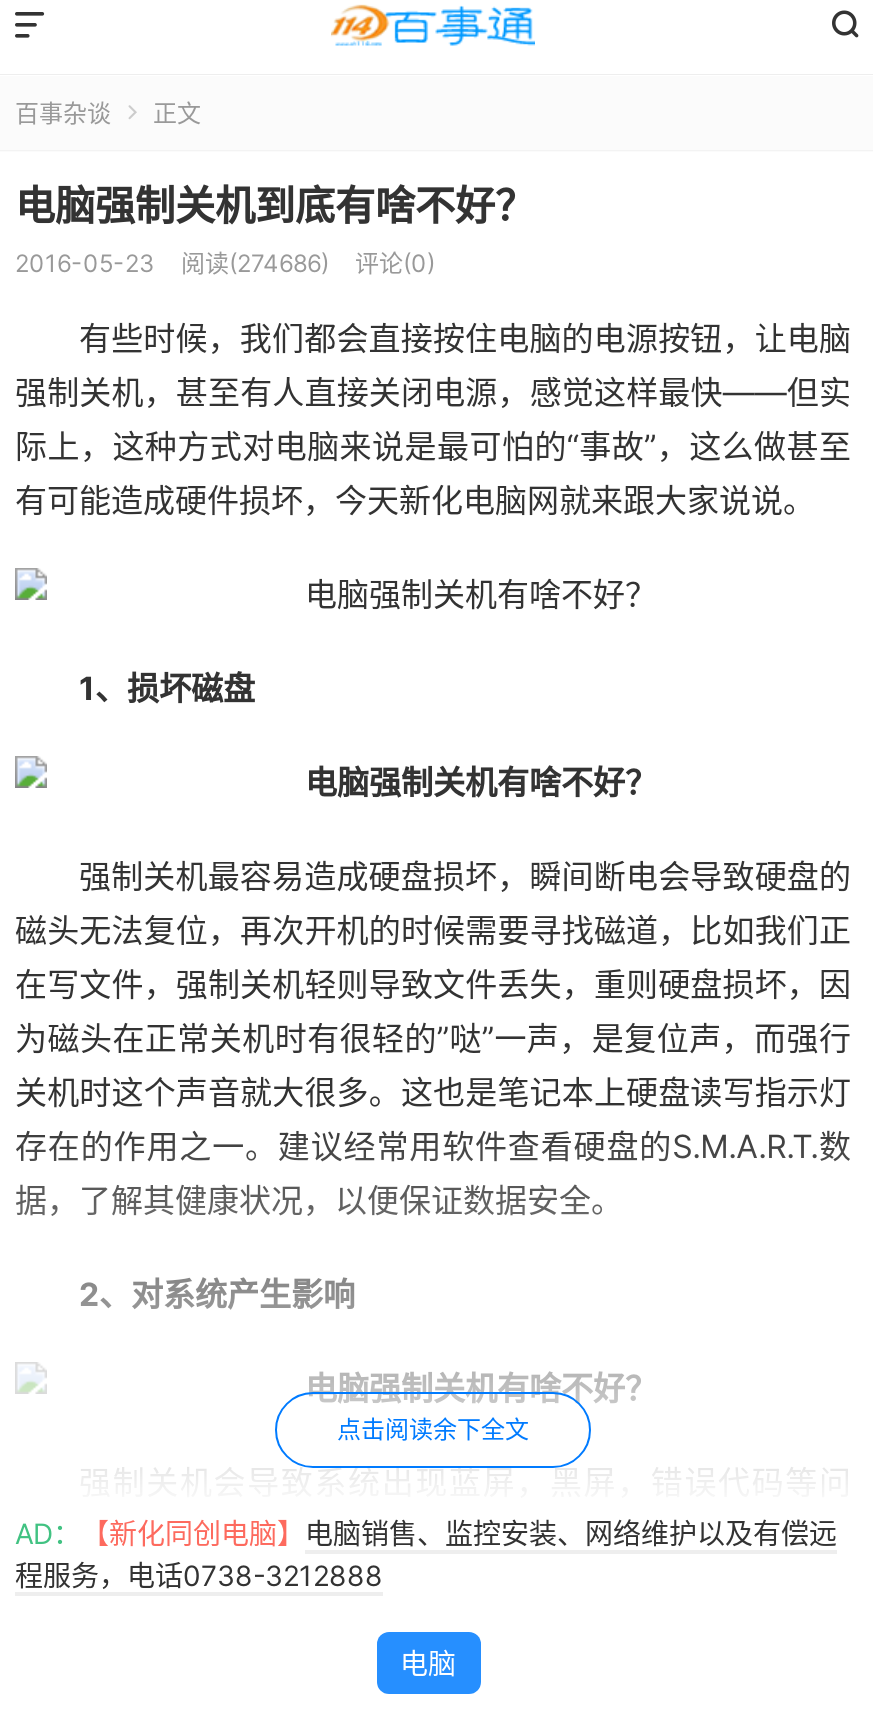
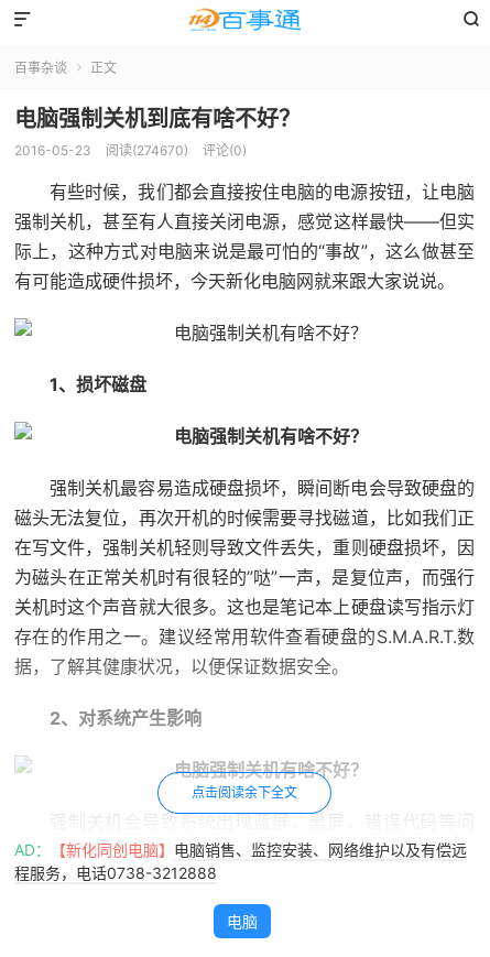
- 2016-05-23 阅读(274686) 评论(0)
+ 2016-05-23 阅读(274670) 评论(0)
